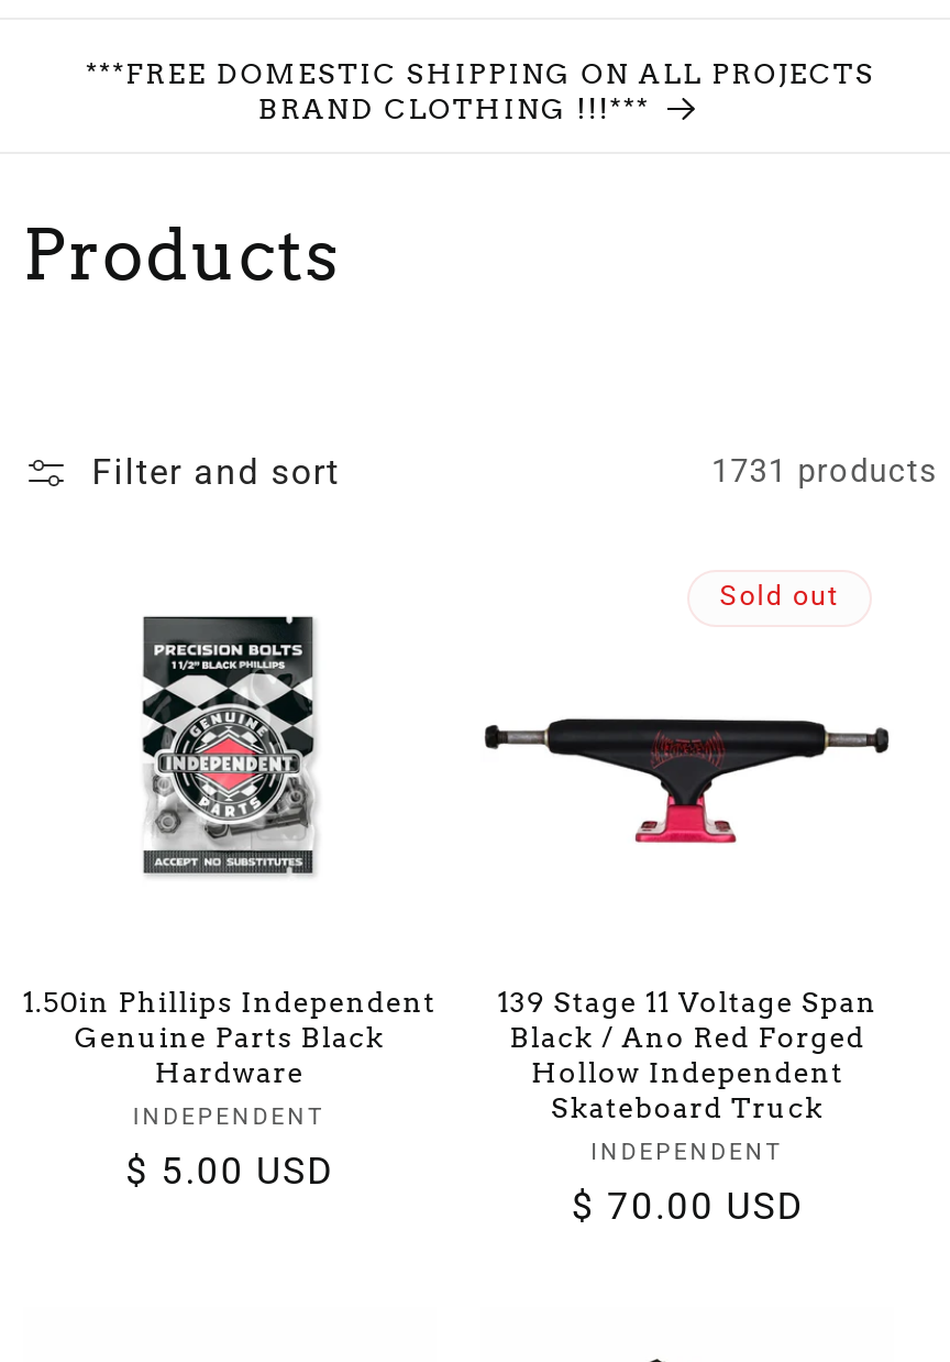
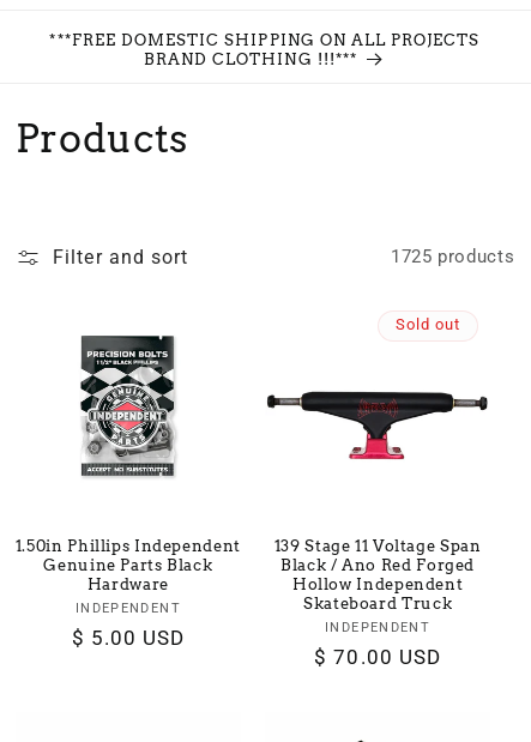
- 1731 products
+ 1725 products
